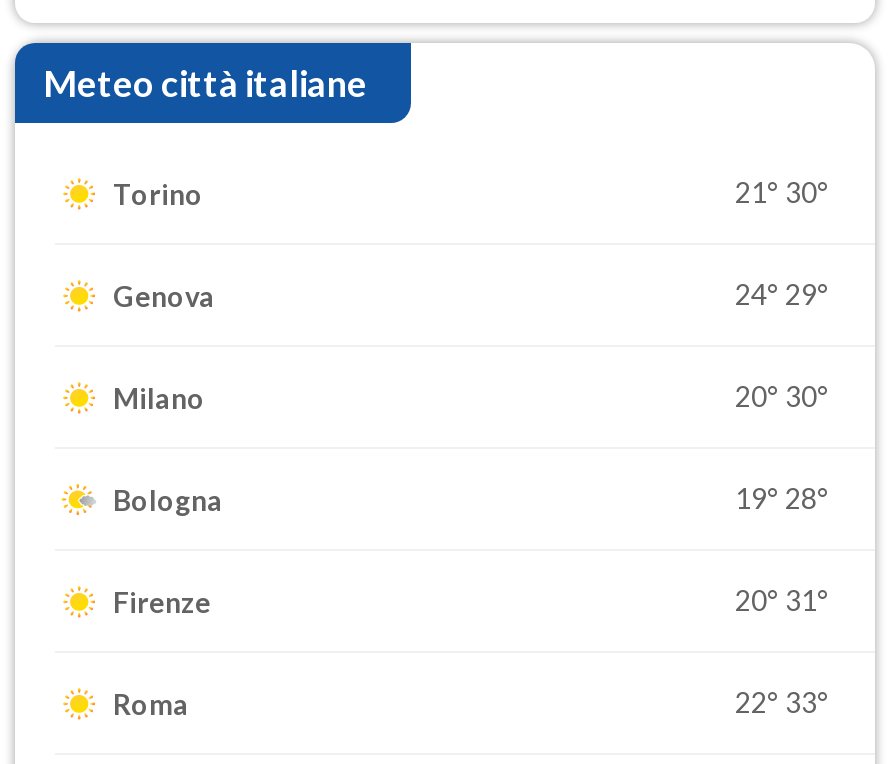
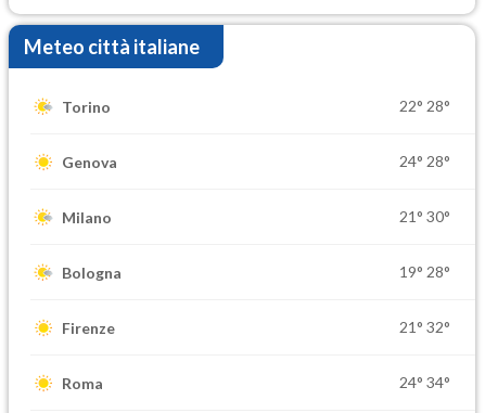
- 21° 30°
+ 22° 28°

- 24° 29°
+ 24° 28°

- 20° 30°
+ 21° 30°

- 20° 31°
+ 21° 32°

- 22° 33°
+ 24° 34°
